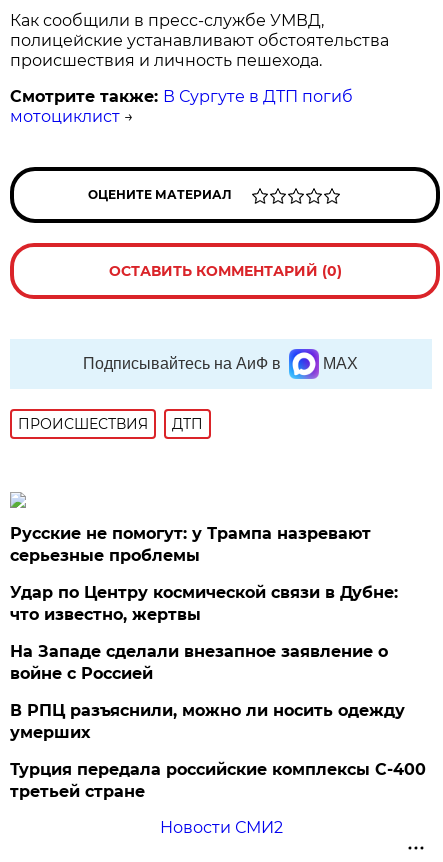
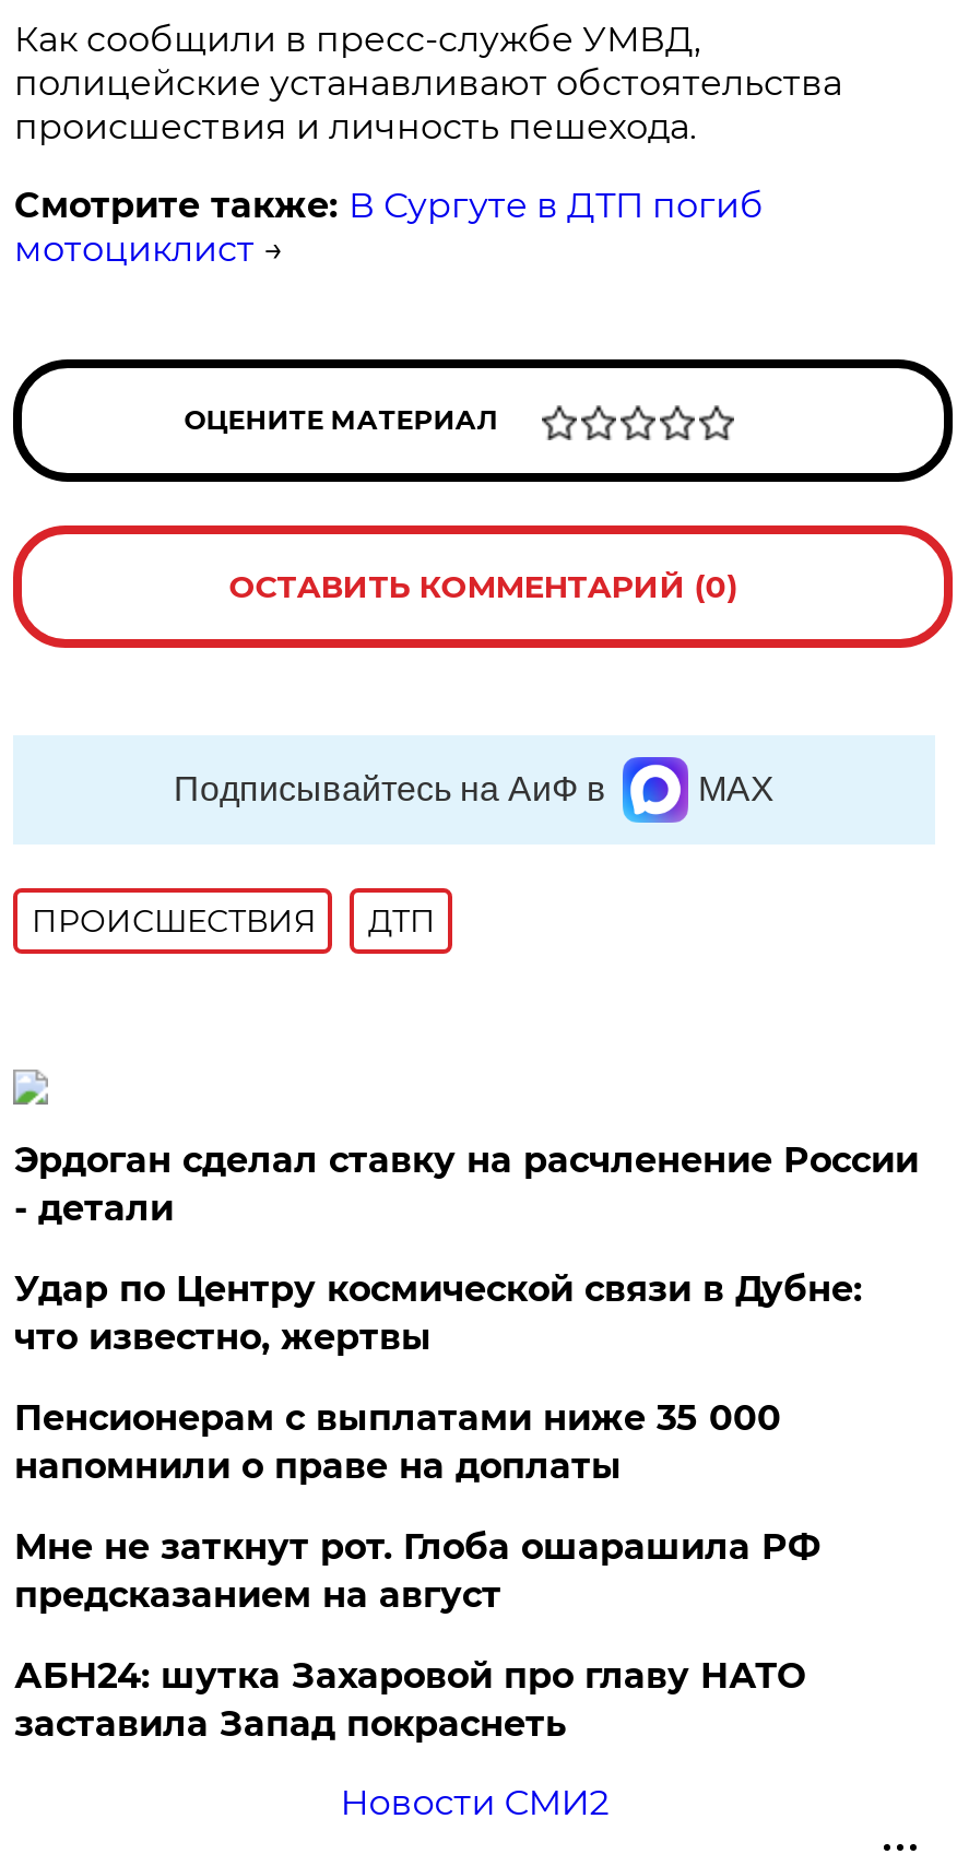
- Русские не помогут: у Трампа назревают
- серьезные проблемы
+ Эрдоган сделал ставку на расчленение России
+ - детали

- На Западе сделали внезапное заявление о
- войне с Россией
+ Пенсионерам с выплатами ниже 35 000
+ напомнили о праве на доплаты

- В РПЦ разъяснили, можно ли носить одежду
- умерших
+ Мне не заткнут рот. Глоба ошарашила РФ
+ предсказанием на август

- Турция передала российские комплексы С-400
- третьей стране
+ АБН24: шутка Захаровой про главу НАТО
+ заставила Запад покраснеть
